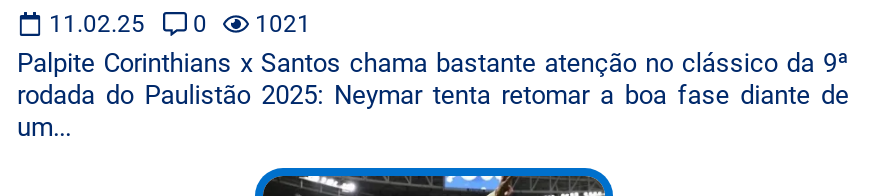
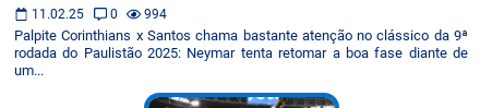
- 11.02.25 0 1021
+ 11.02.25 0 994
